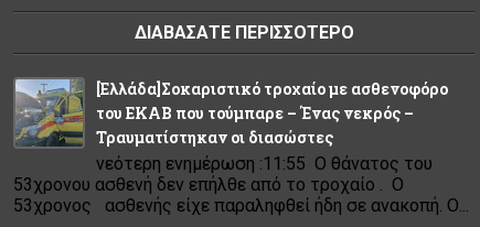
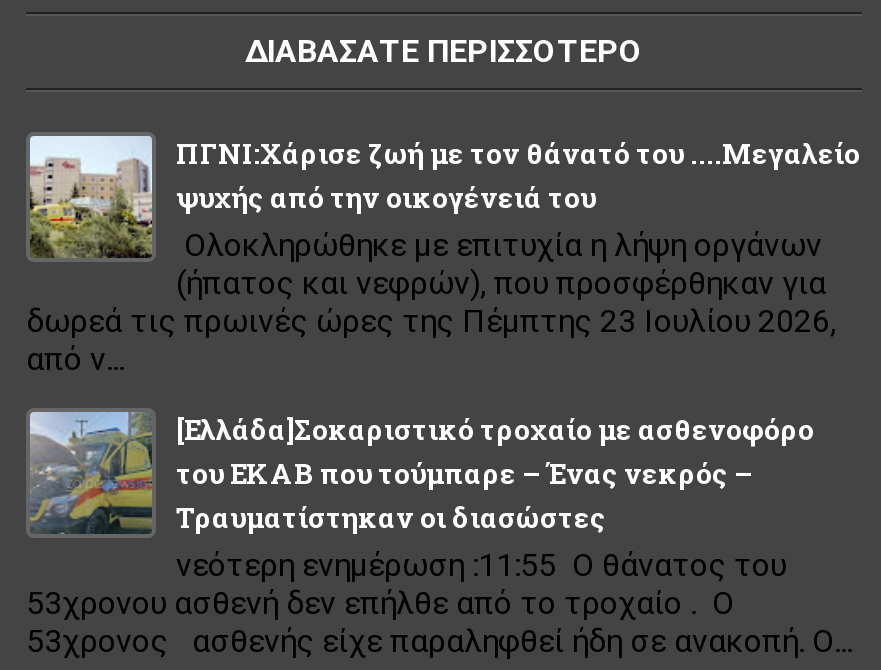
+ [image]
+ ΠΓΝΙ:Χάρισε ζωή με τον θάνατό του ....Μεγαλείο
+ ψυχής από την οικογένειά του
+ Ολοκληρώθηκε με επιτυχία η λήψη οργάνων
+ (ήπατος και νεφρών), που προσφέρθηκαν για
+ δωρεά τις πρωινές ώρες της Πέμπτης 23 Ιουλίου 2026,
+ από ν...
